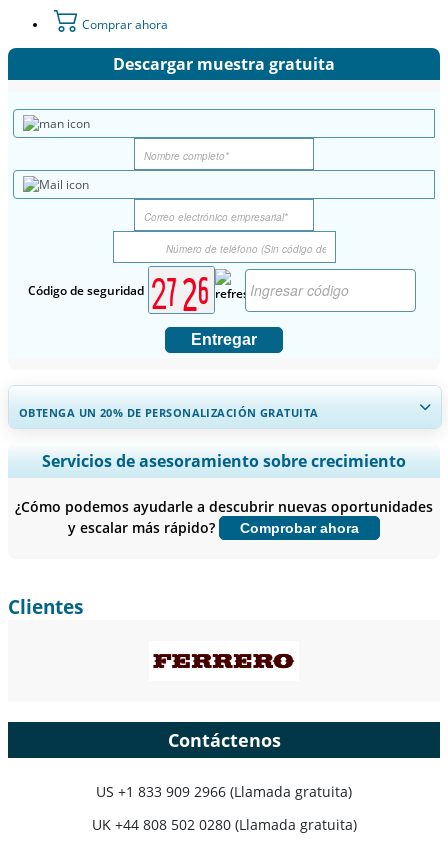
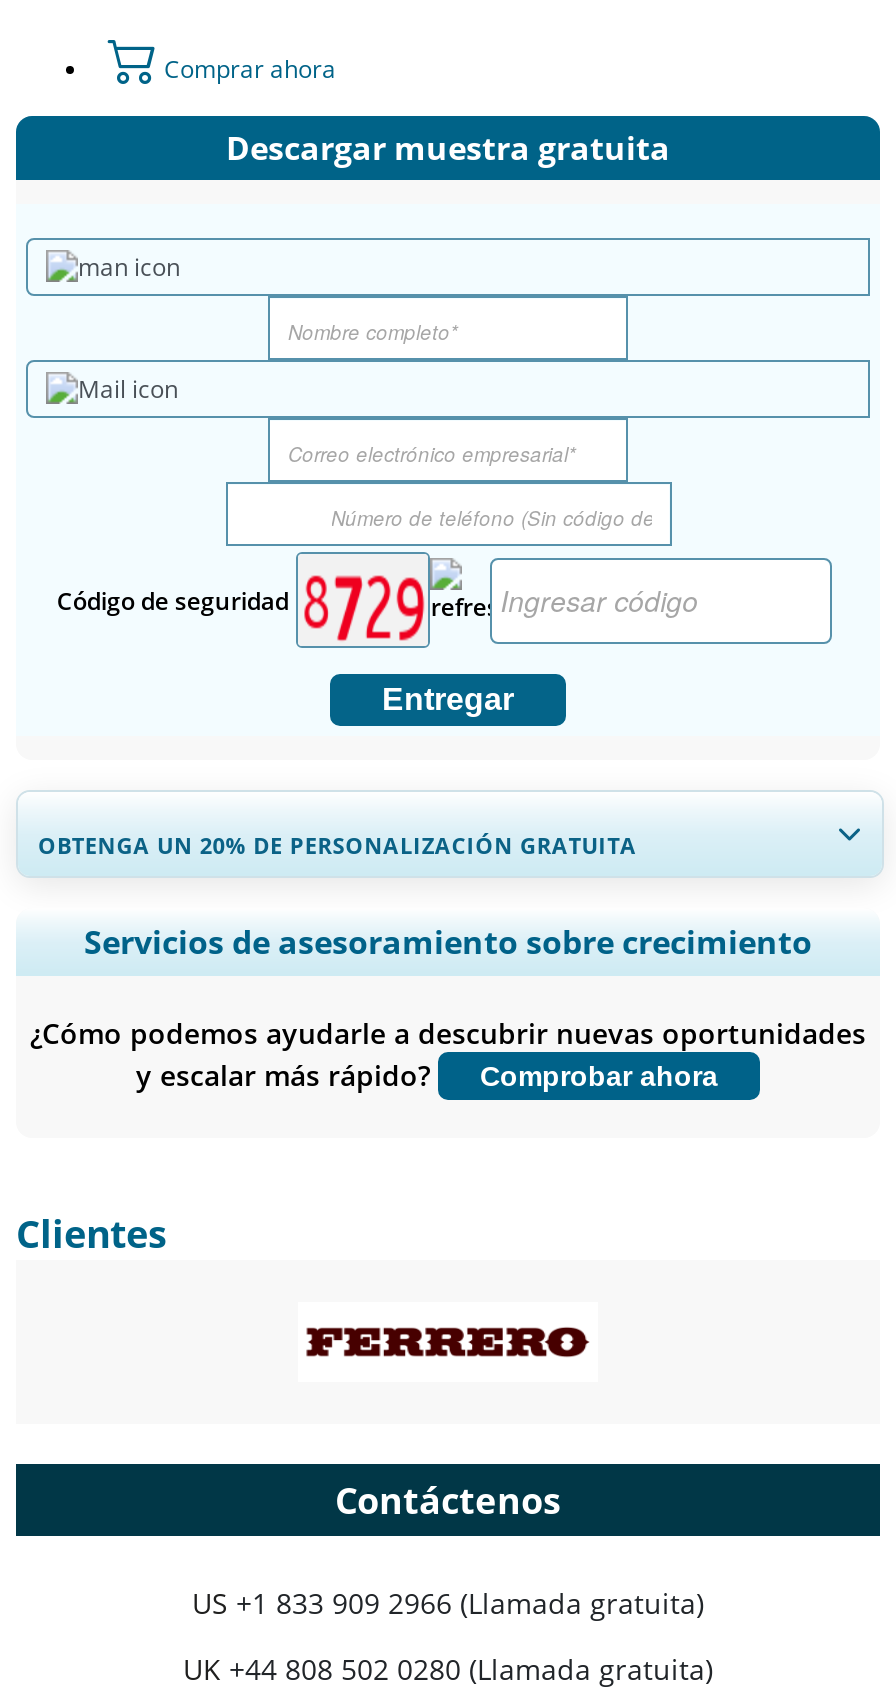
- [image]
+ [image]
